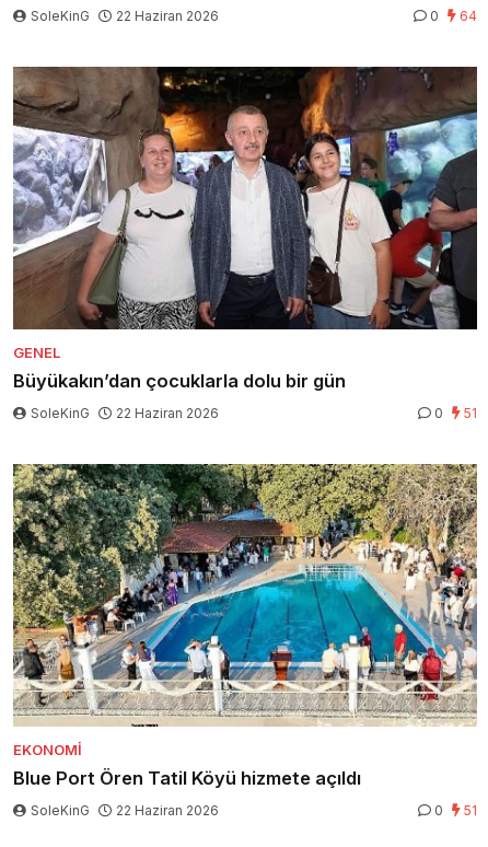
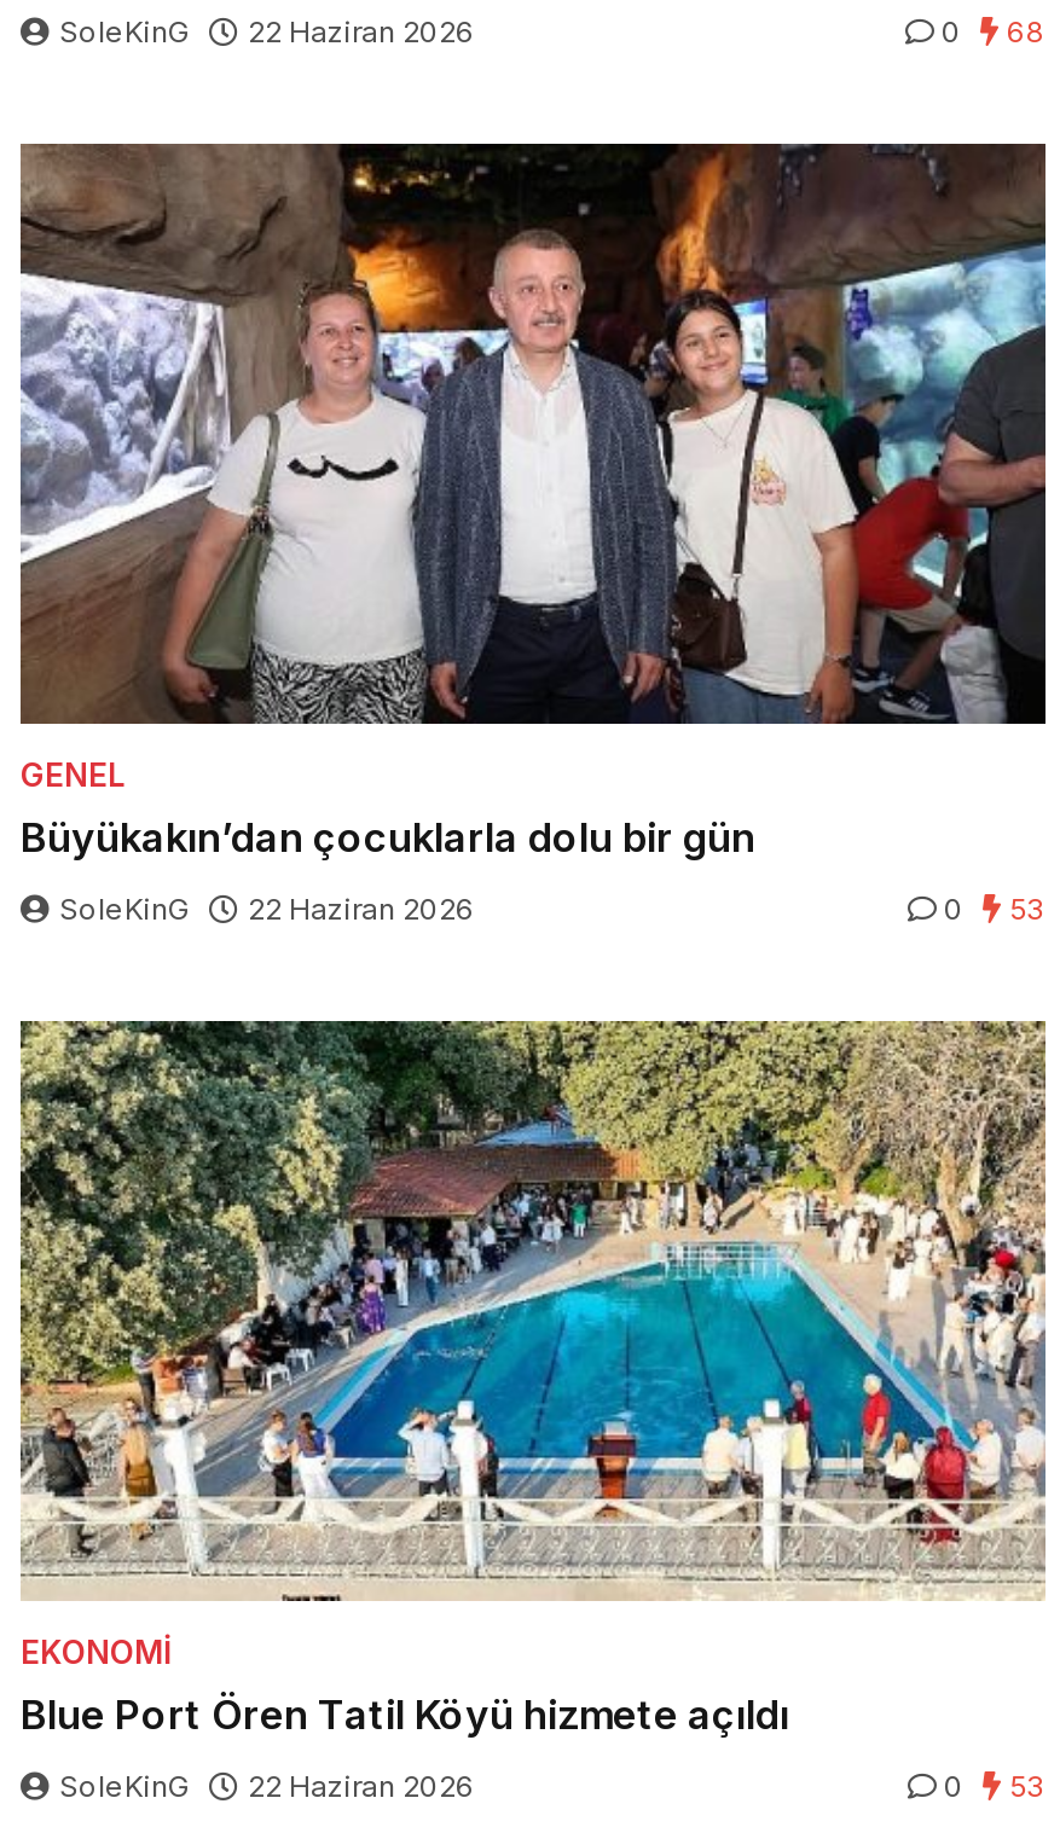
- 0 64
+ 0 68

- 0 51
+ 0 53

- 0 51
+ 0 53
